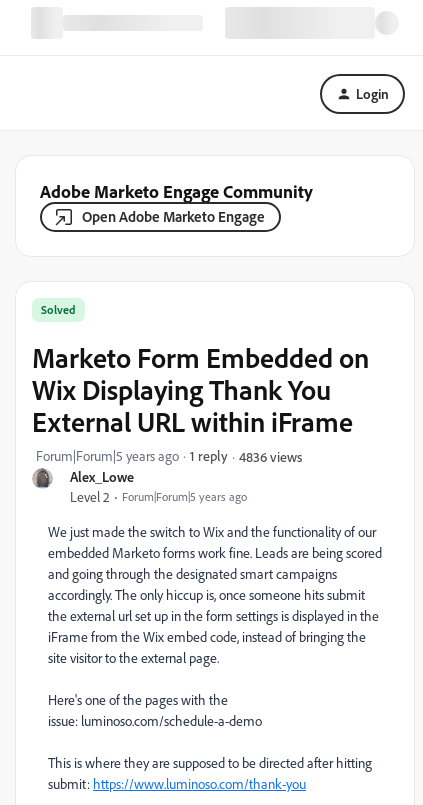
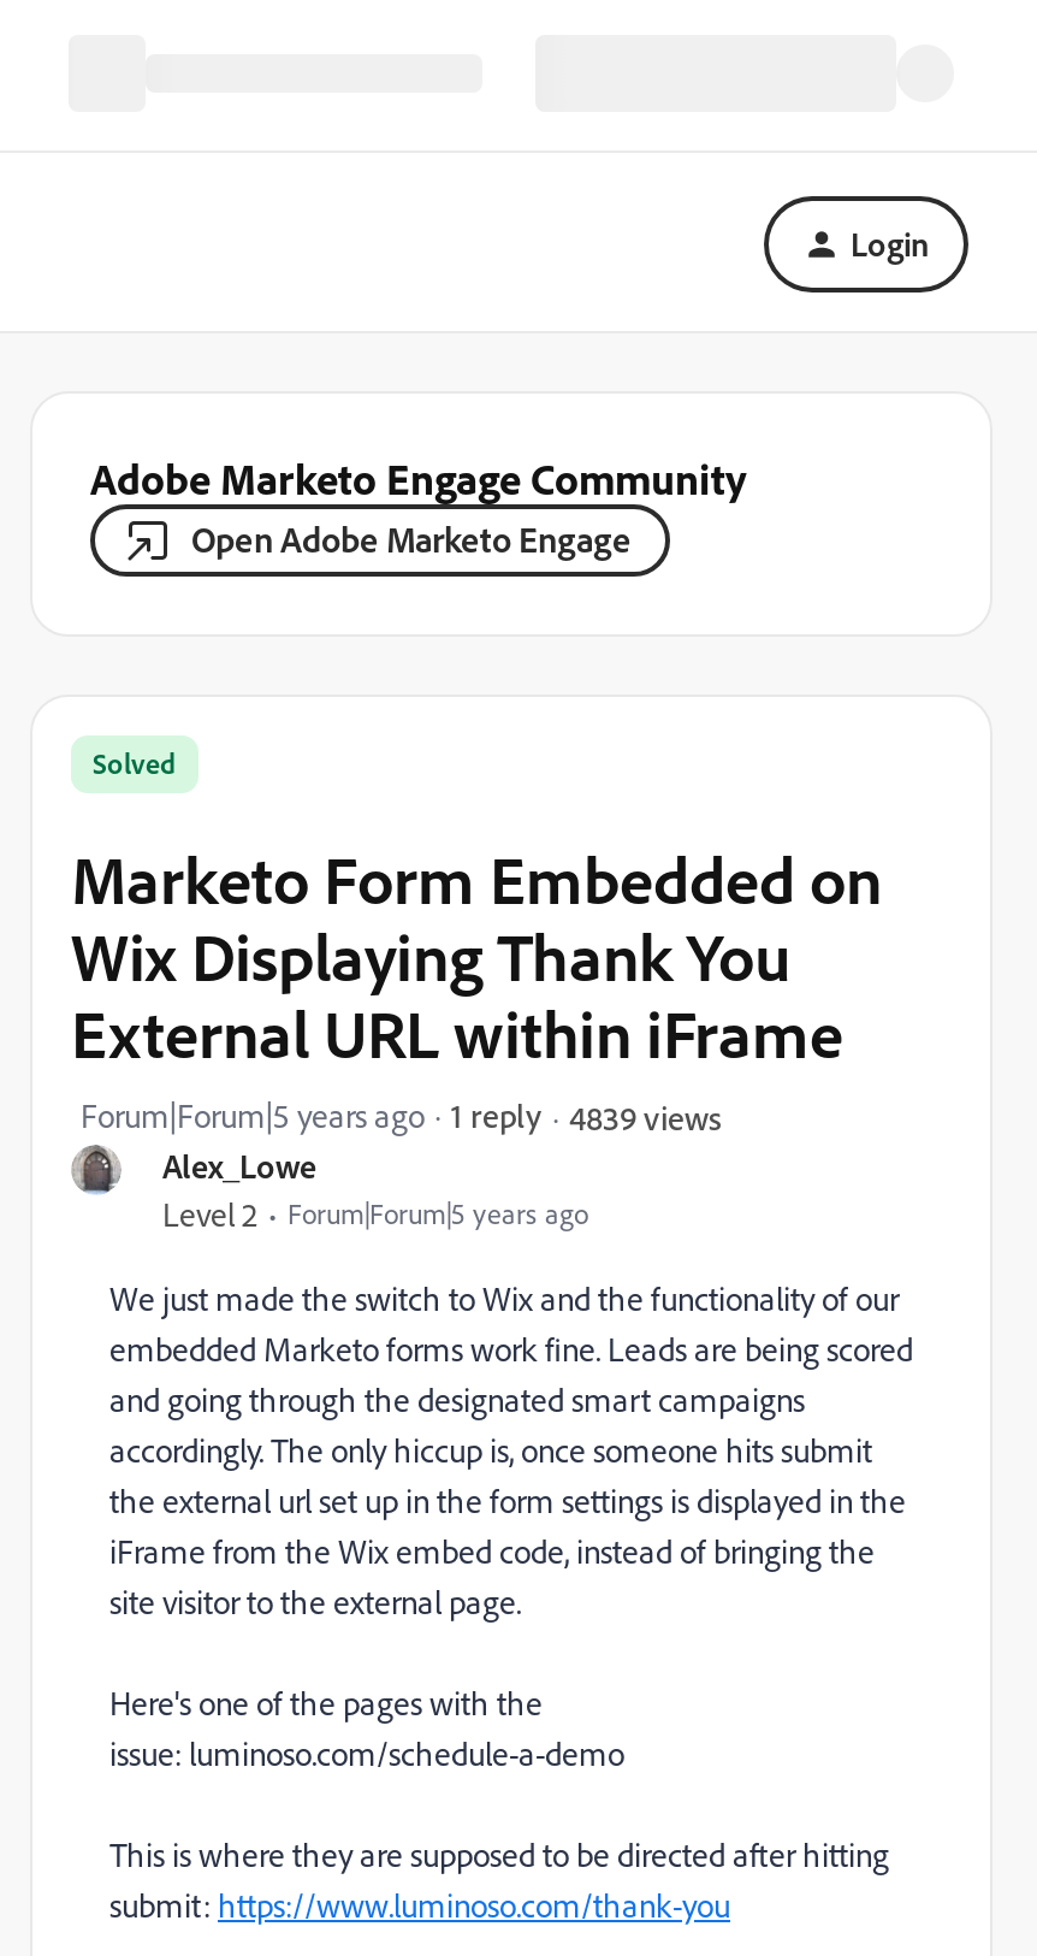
- 4836 views
+ 4839 views
